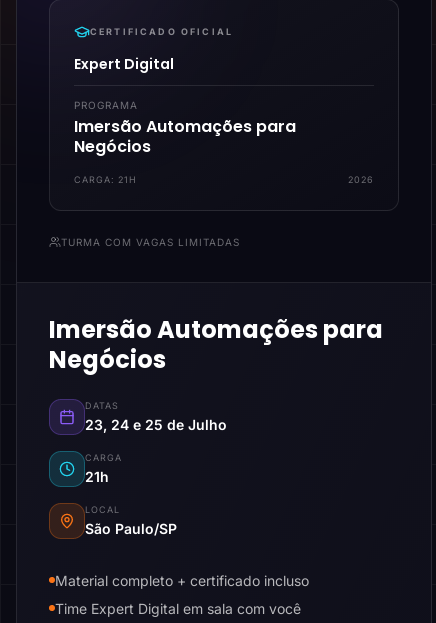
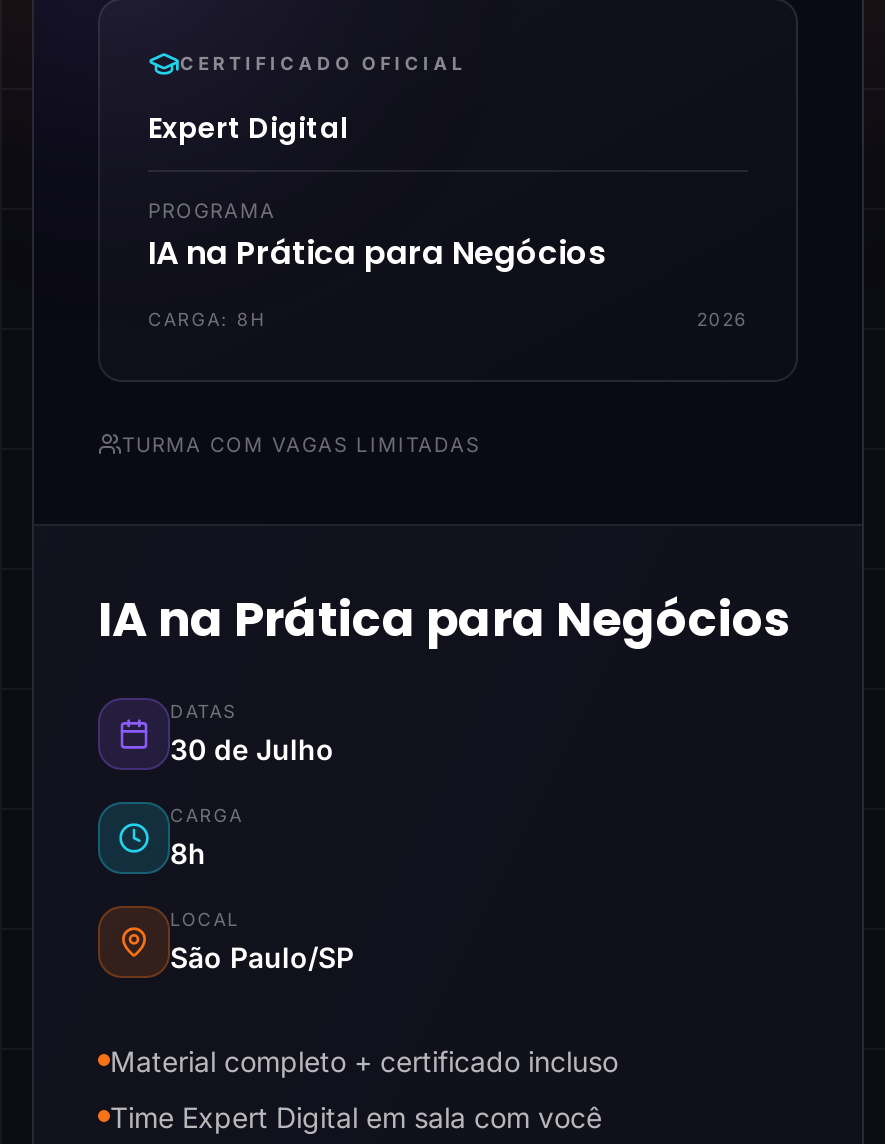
- Imersão Automações para
- Negócios
+ IA na Prática para Negócios

- CARGA: 21H
+ CARGA: 8H

- Imersão Automações para
- Negócios
+ IA na Prática para Negócios

- 23, 24 e 25 de Julho
+ 30 de Julho

- 21h
+ 8h
